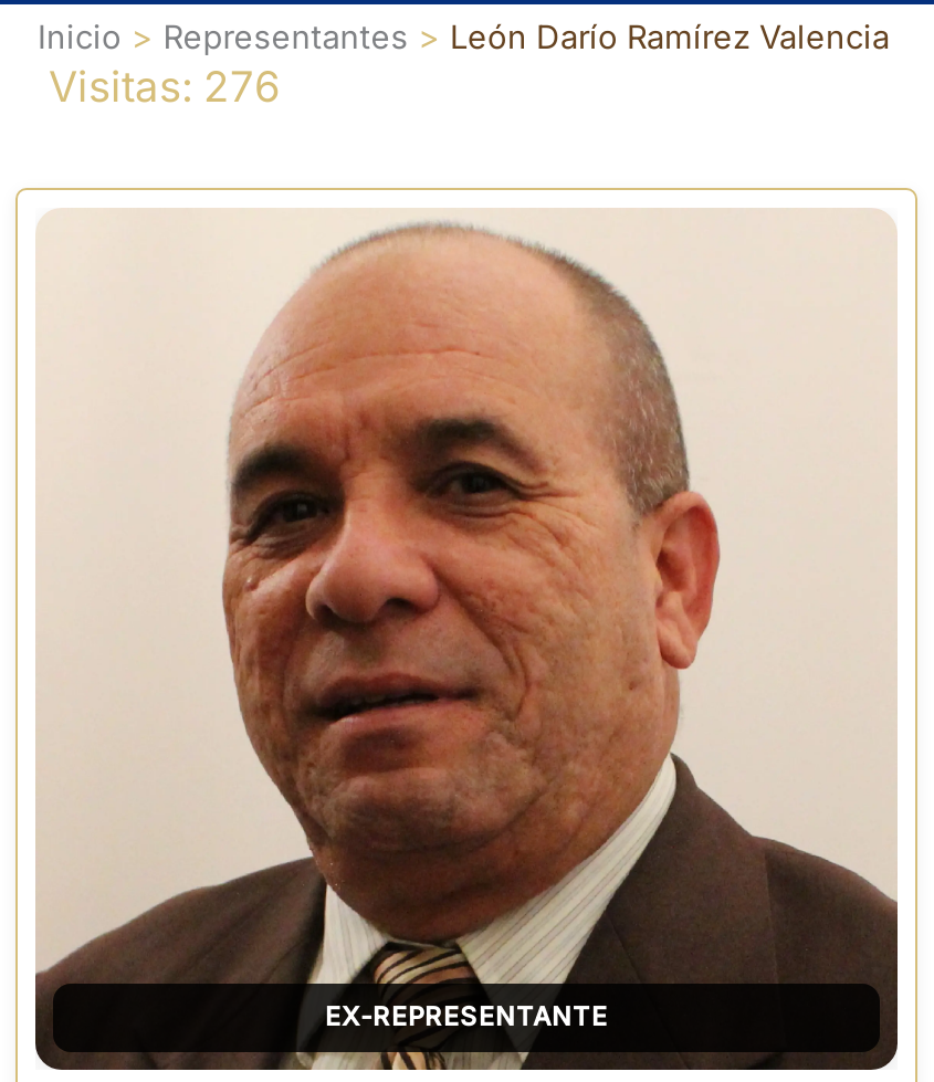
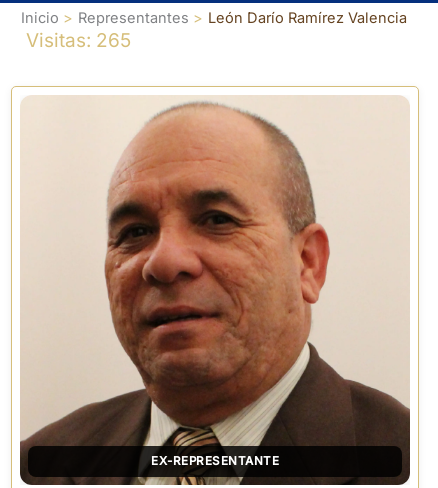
- Visitas: 276
+ Visitas: 265
